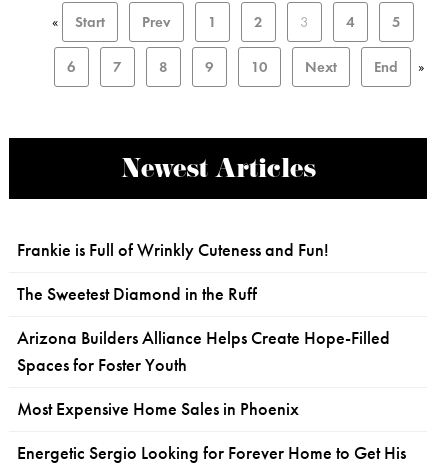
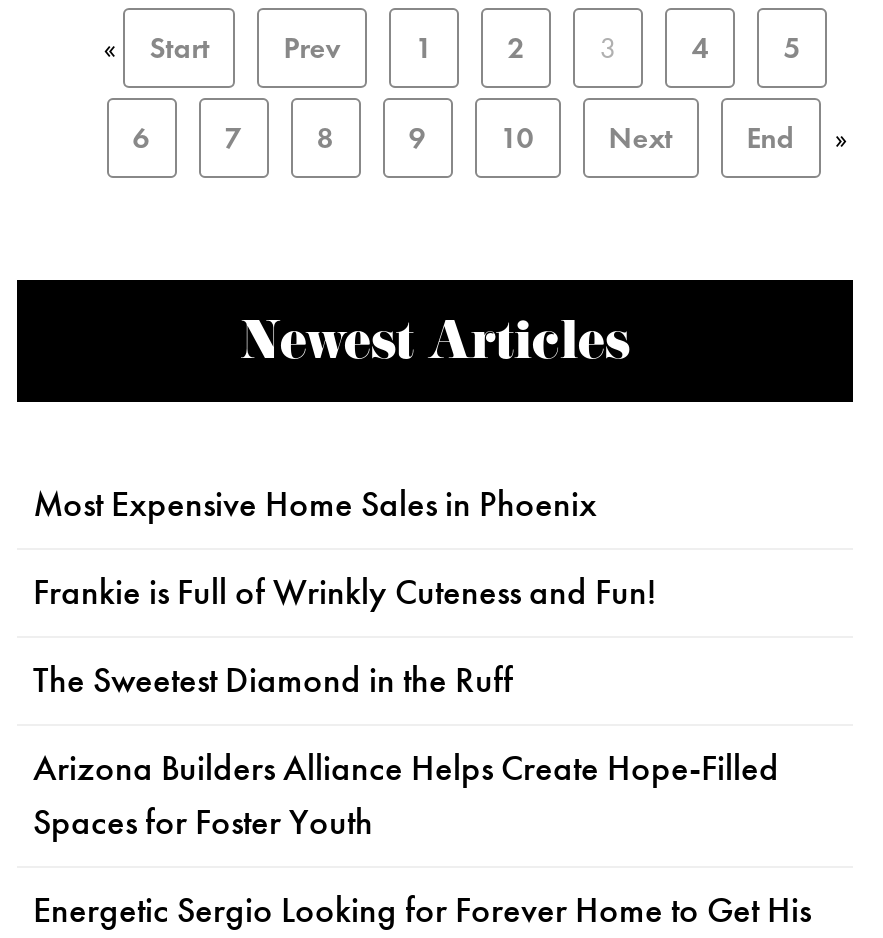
moved down: Frankie is Full of Wrinkly Cuteness and Fun! | The Sweetest Diamond in the Ruff | Arizona Builders Alliance Helps Create Hope-Filled | Spaces for Foster Youth

moved up: Most Expensive Home Sales in Phoenix
